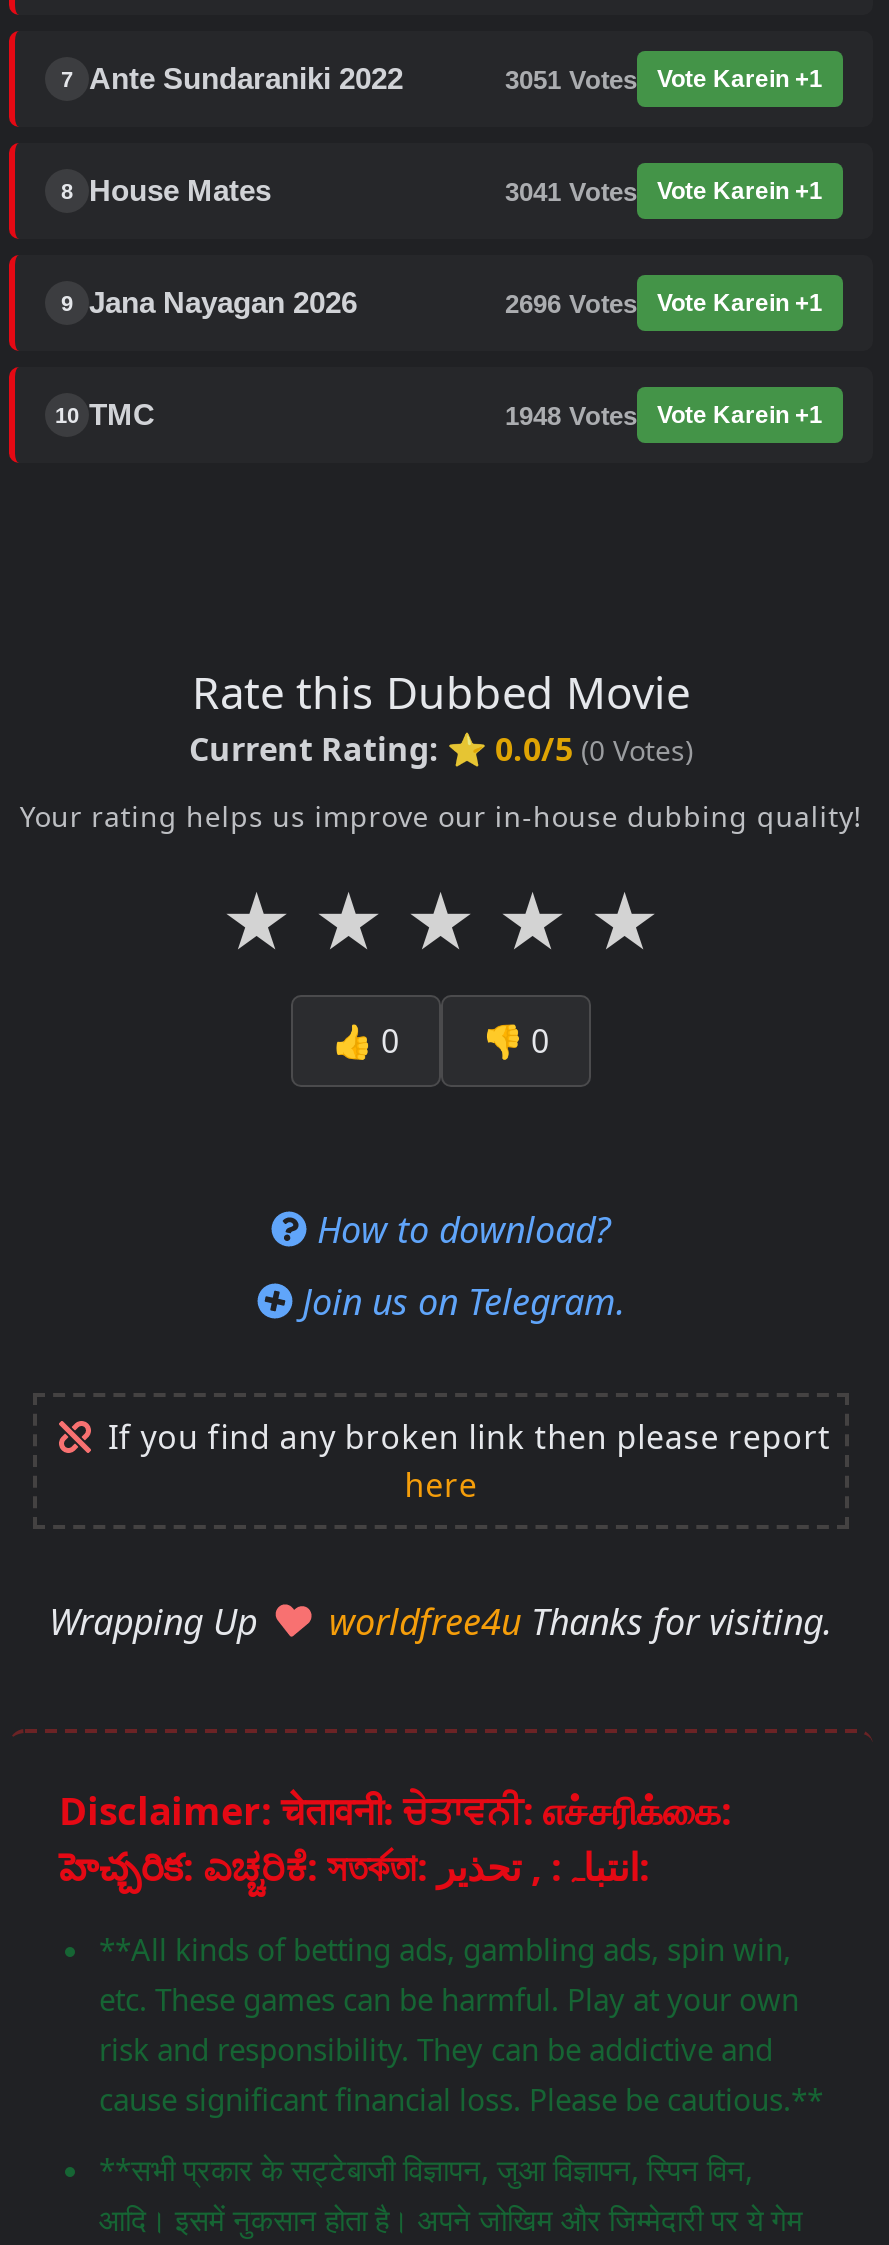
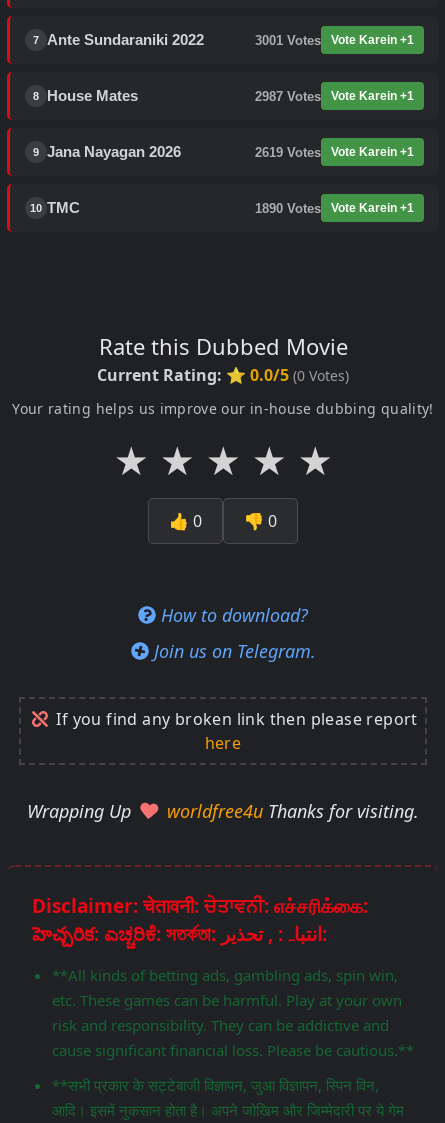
- 3051 Votes Vote Karein +1
+ 3001 Votes Vote Karein +1

- 3041 Votes Vote Karein +1
+ 2987 Votes Vote Karein +1

- 2696 Votes Vote Karein +1
+ 2619 Votes Vote Karein +1

- 1948 Votes Vote Karein +1
+ 1890 Votes Vote Karein +1
